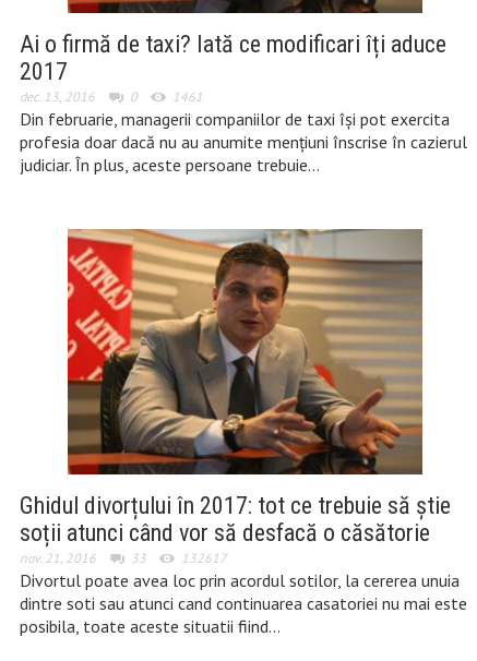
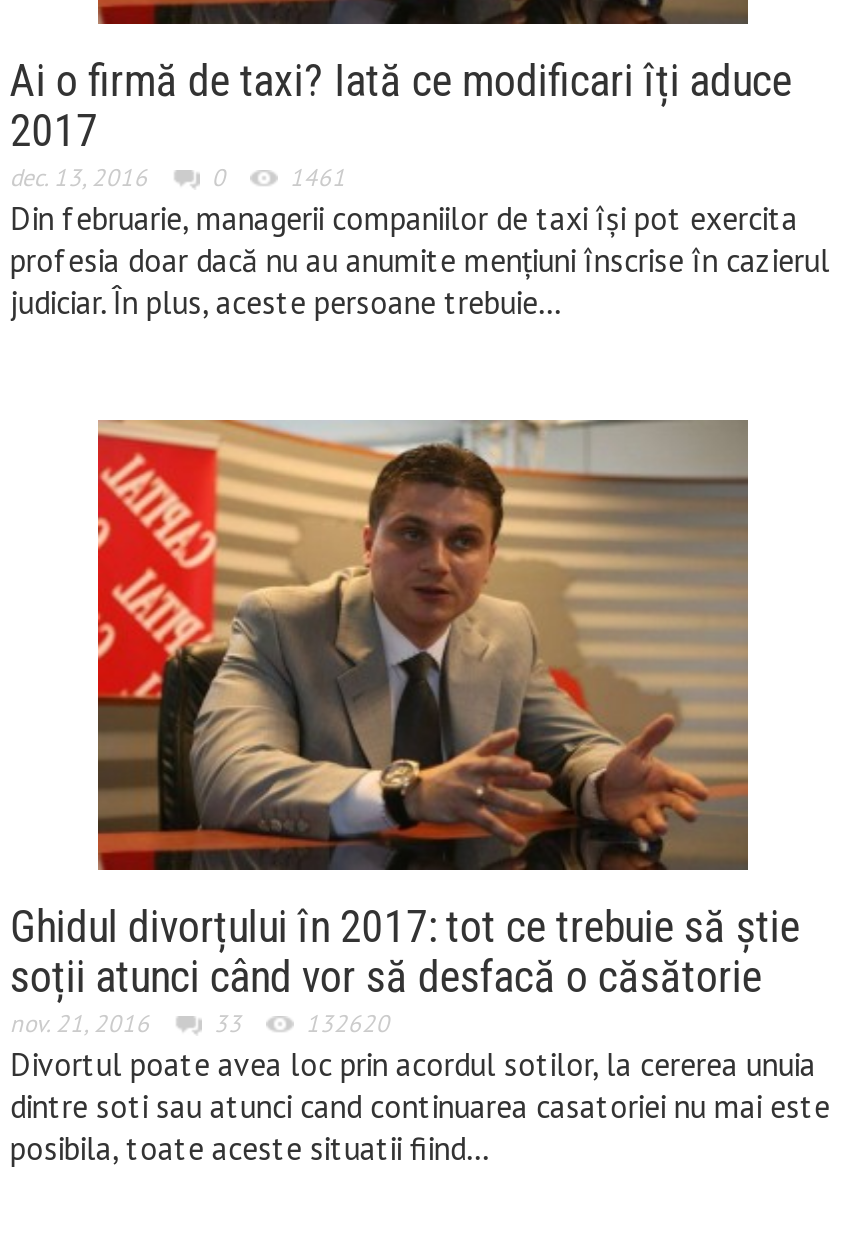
- 33 132617
+ 33 132620
